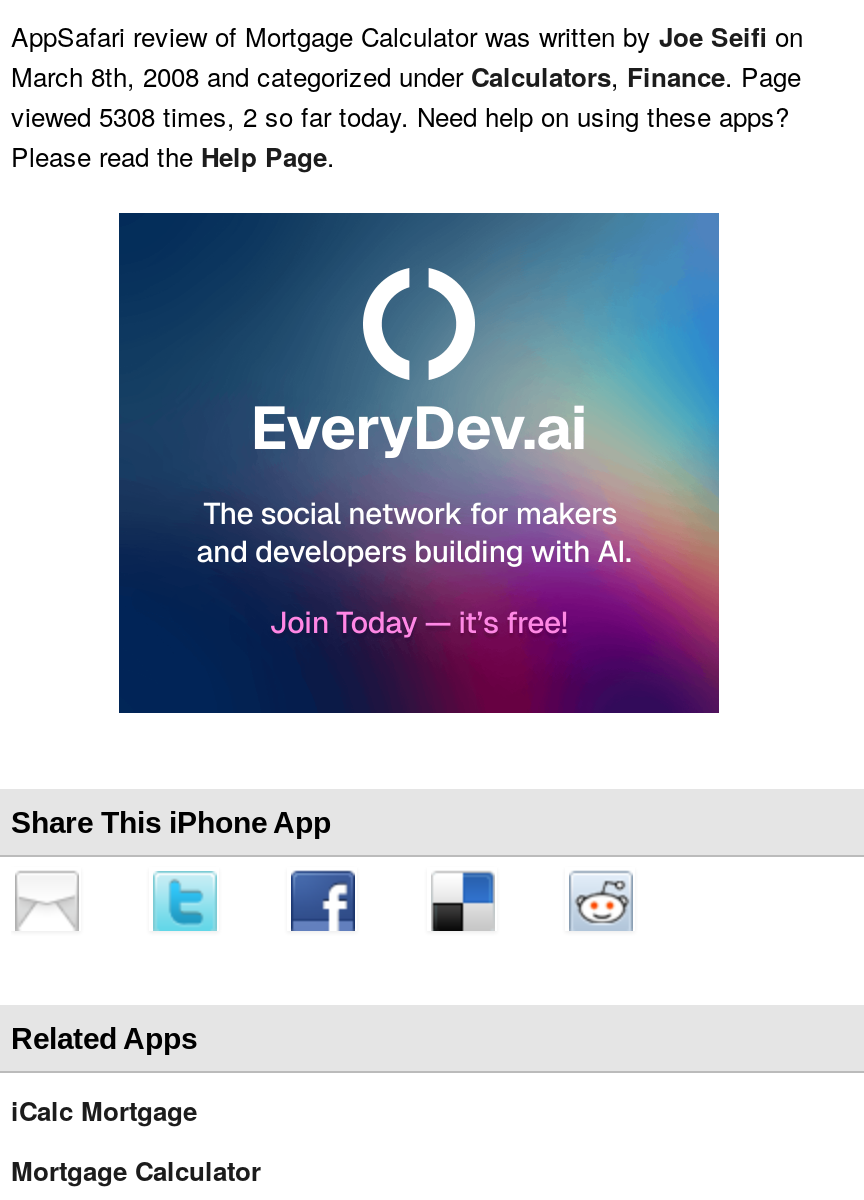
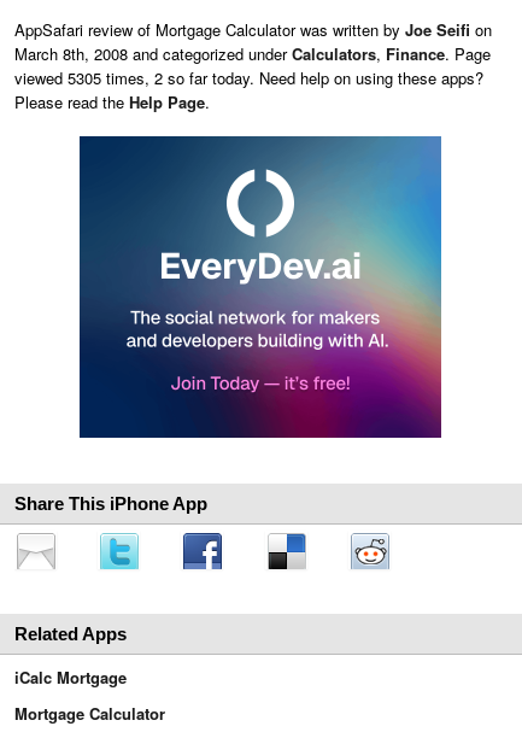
- viewed 5308 times, 2 so far today. Need help on using these apps?
+ viewed 5305 times, 2 so far today. Need help on using these apps?
